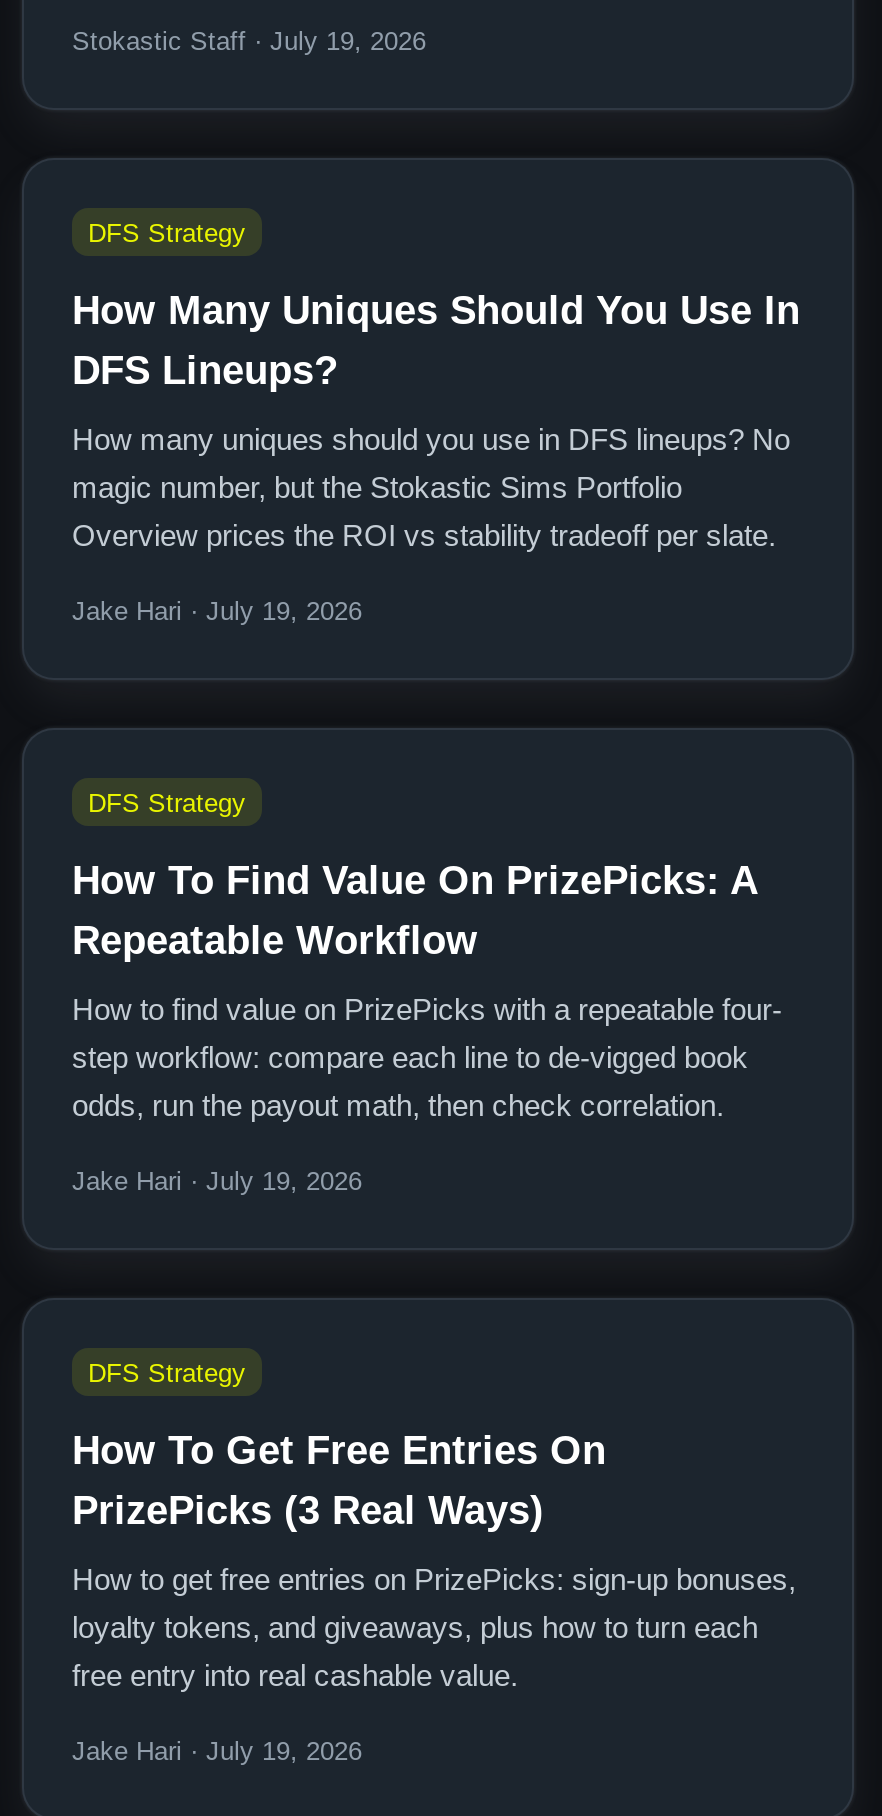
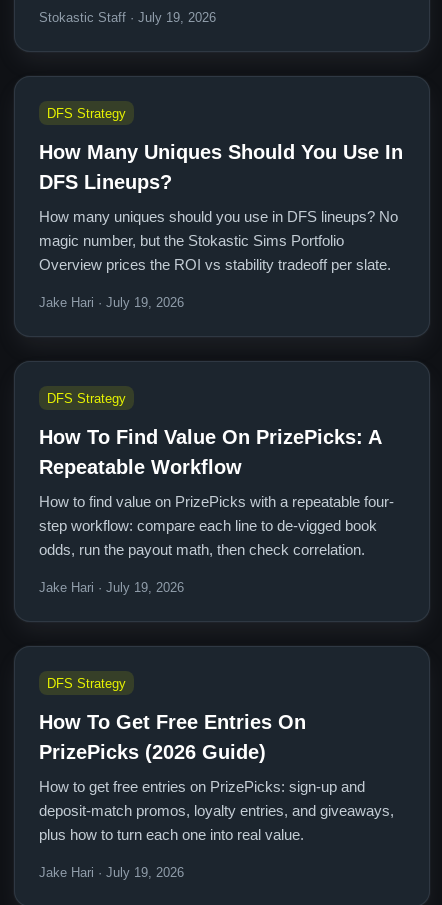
- PrizePicks (3 Real Ways)
+ PrizePicks (2026 Guide)

- How to get free entries on PrizePicks: sign-up bonuses,
- loyalty tokens, and giveaways, plus how to turn each
- free entry into real cashable value.
+ How to get free entries on PrizePicks: sign-up and
+ deposit-match promos, loyalty entries, and giveaways,
+ plus how to turn each one into real value.
